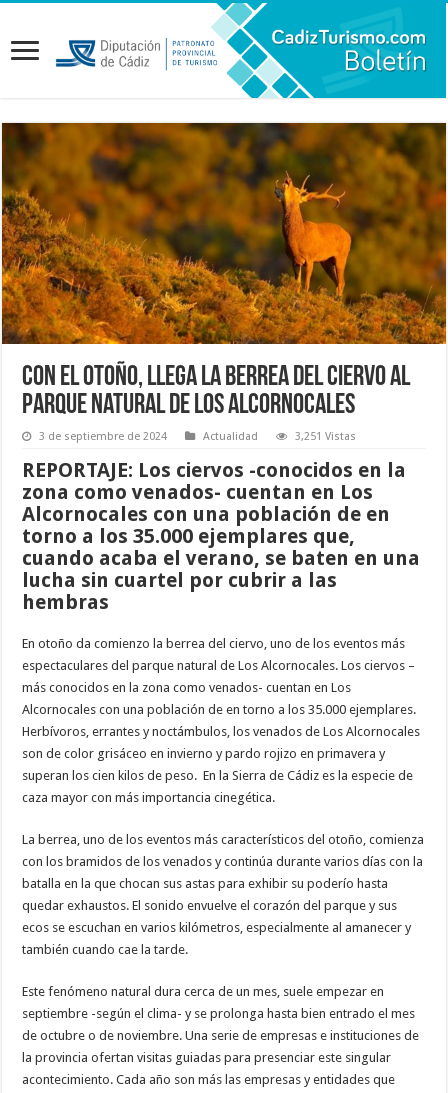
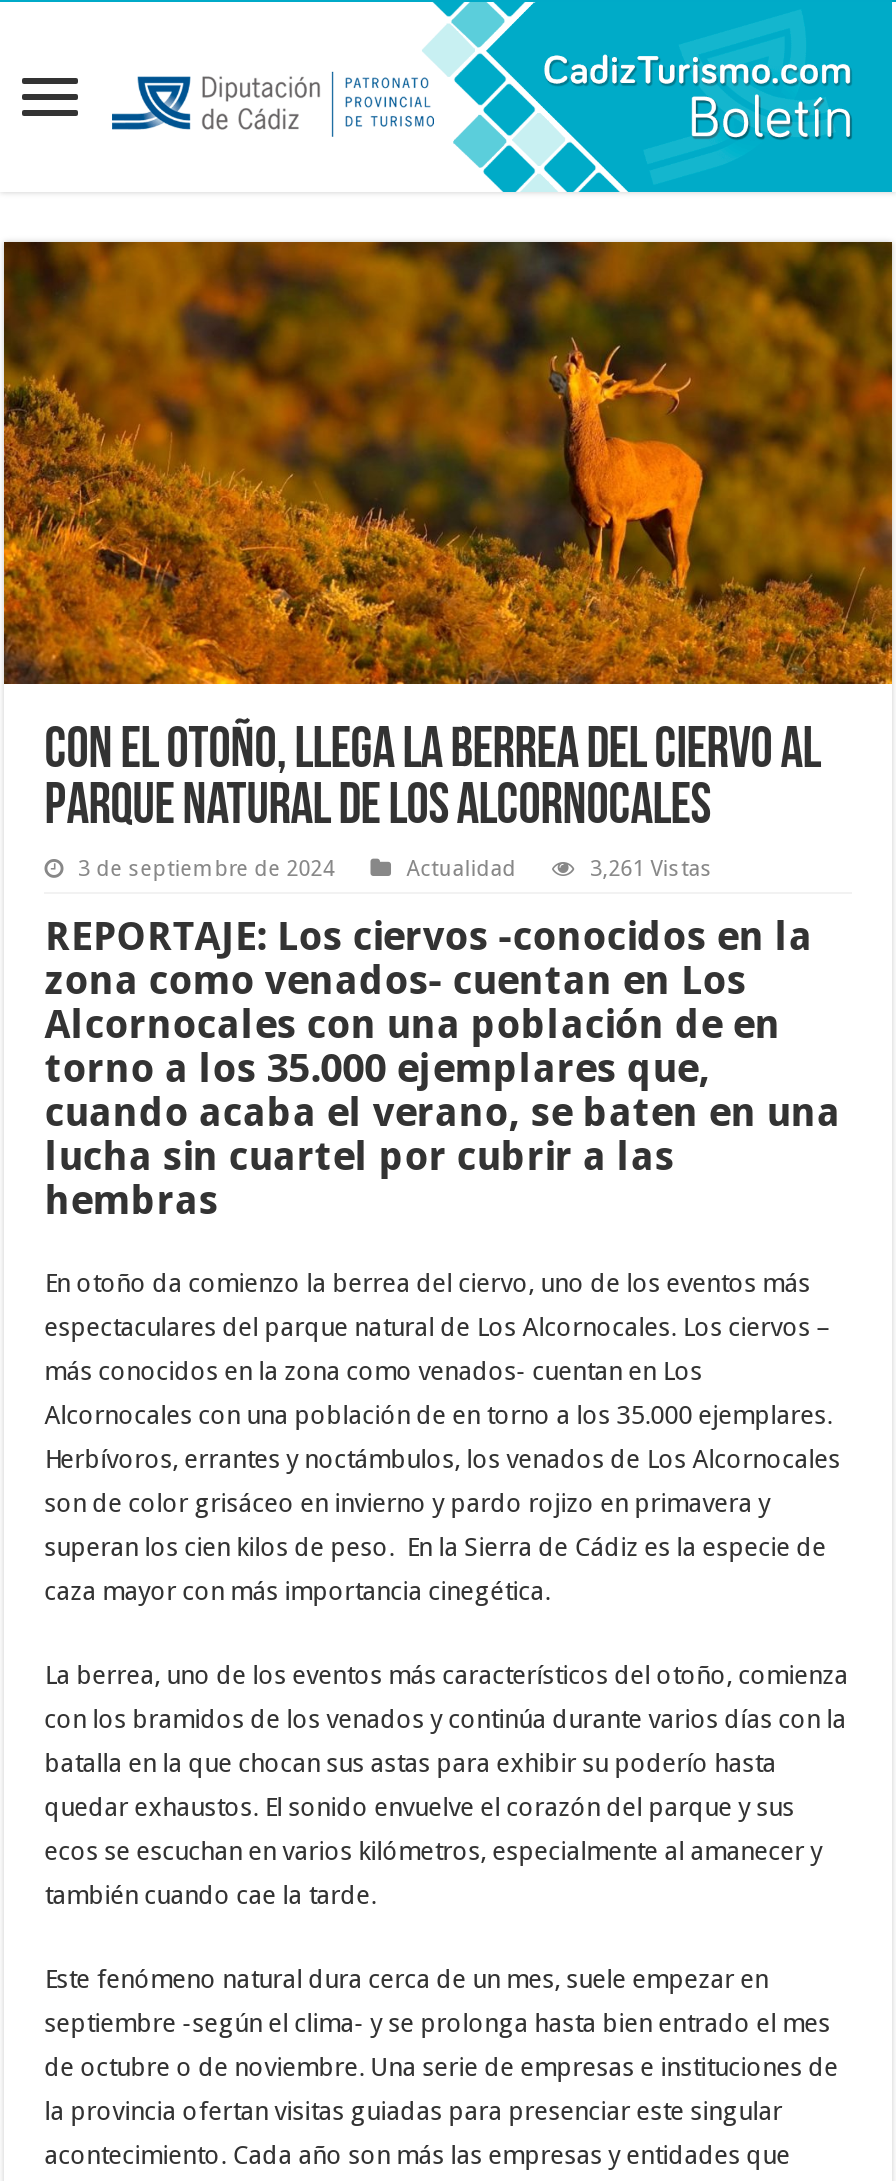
- 3,251 Vistas
+ 3,261 Vistas
